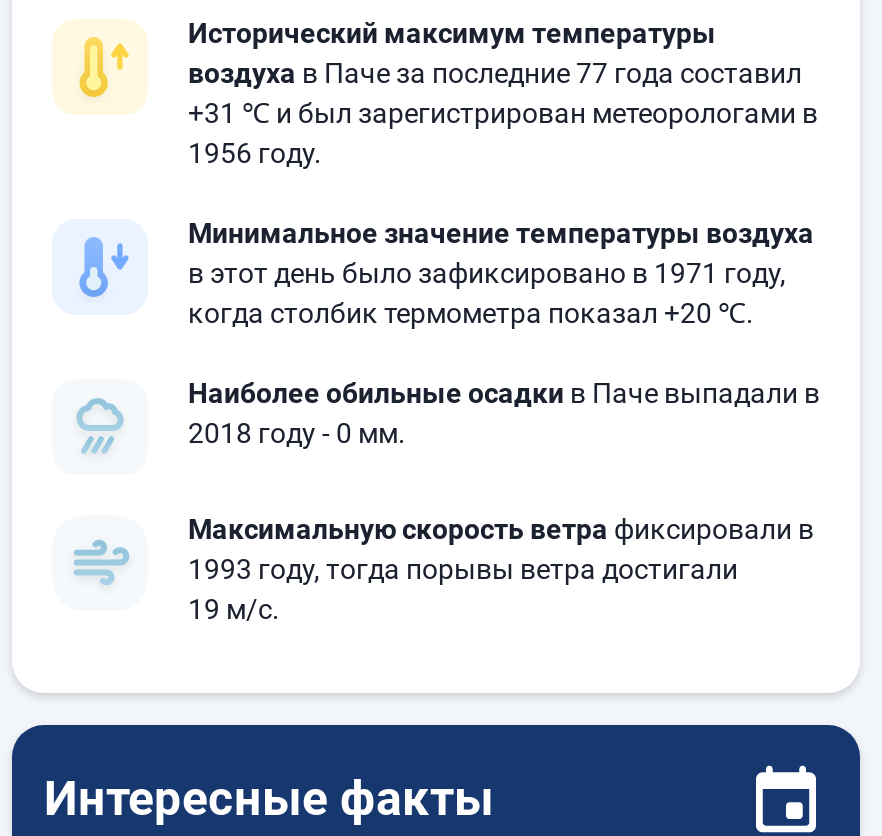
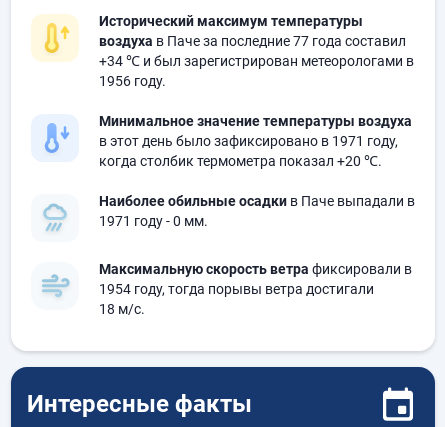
- +31 ℃ и был зарегистрирован метеорологами в
+ +34 ℃ и был зарегистрирован метеорологами в

- 2018 году - 0 мм.
+ 1971 году - 0 мм.

- 1993 году, тогда порывы ветра достигали
+ 1954 году, тогда порывы ветра достигали

- 19 м/с.
+ 18 м/с.
